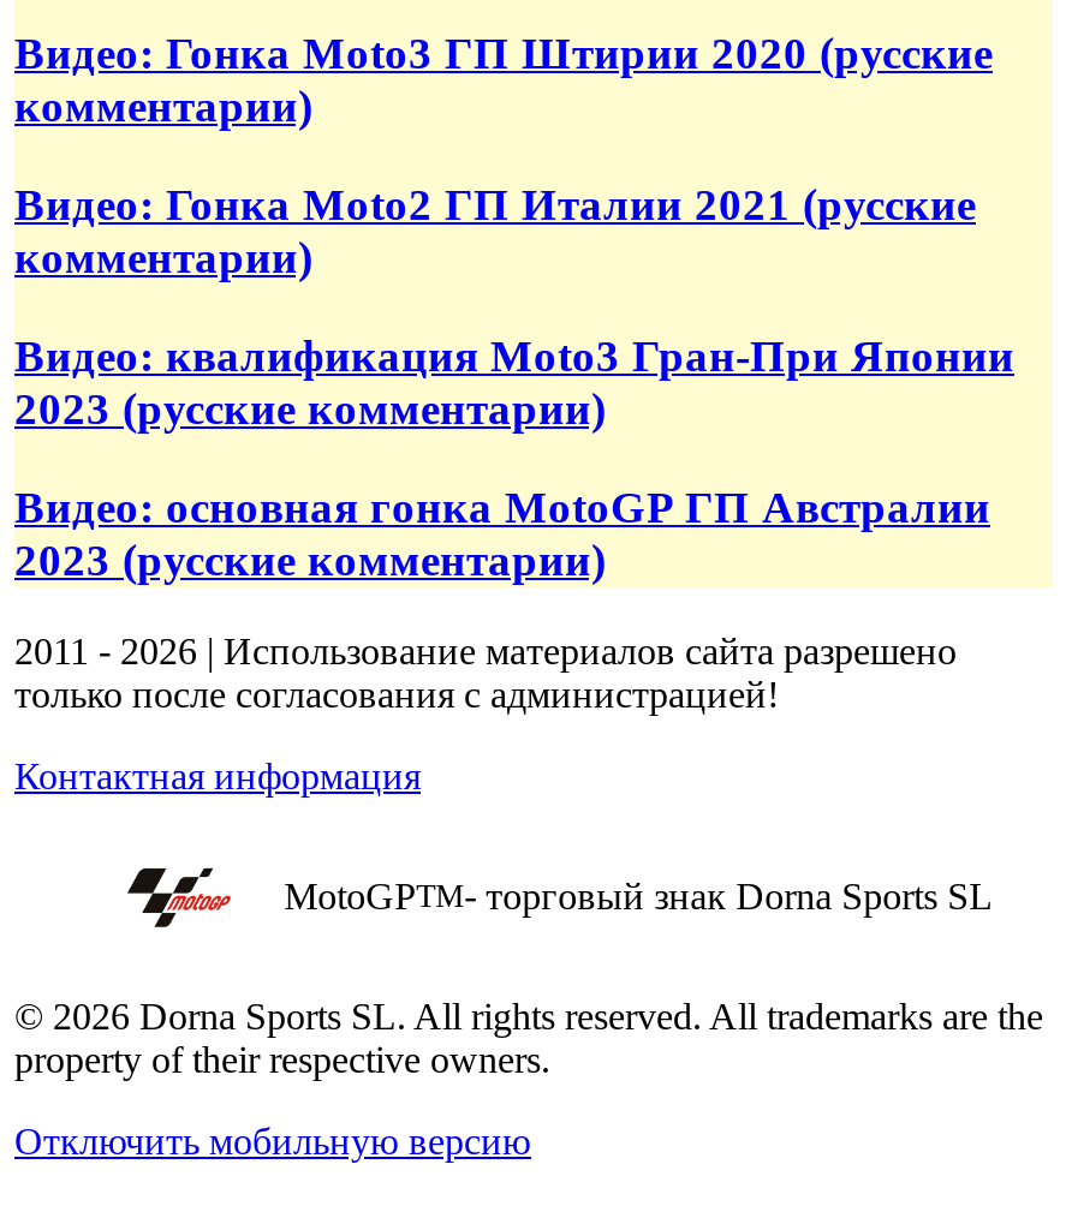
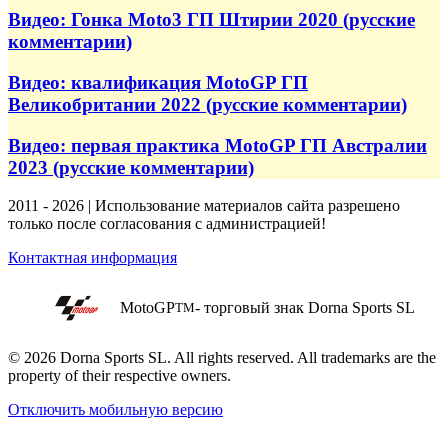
- Видео: Гонка Moto2 ГП Италии 2021 (русские
- комментарии)
- Видео: квалификация Moto3 Гран-При Японии
- 2023 (русские комментарии)
- Видео: основная гонка MotoGP ГП Австралии
+ Видео: квалификация MotoGP ГП
+ Великобритании 2022 (русские комментарии)
+ Видео: первая практика MotoGP ГП Австралии
